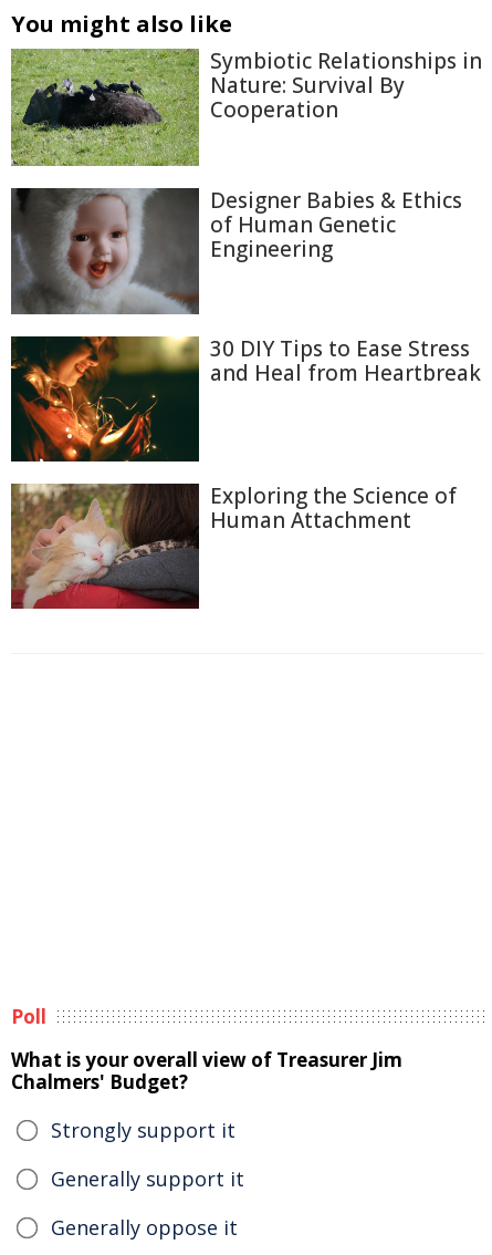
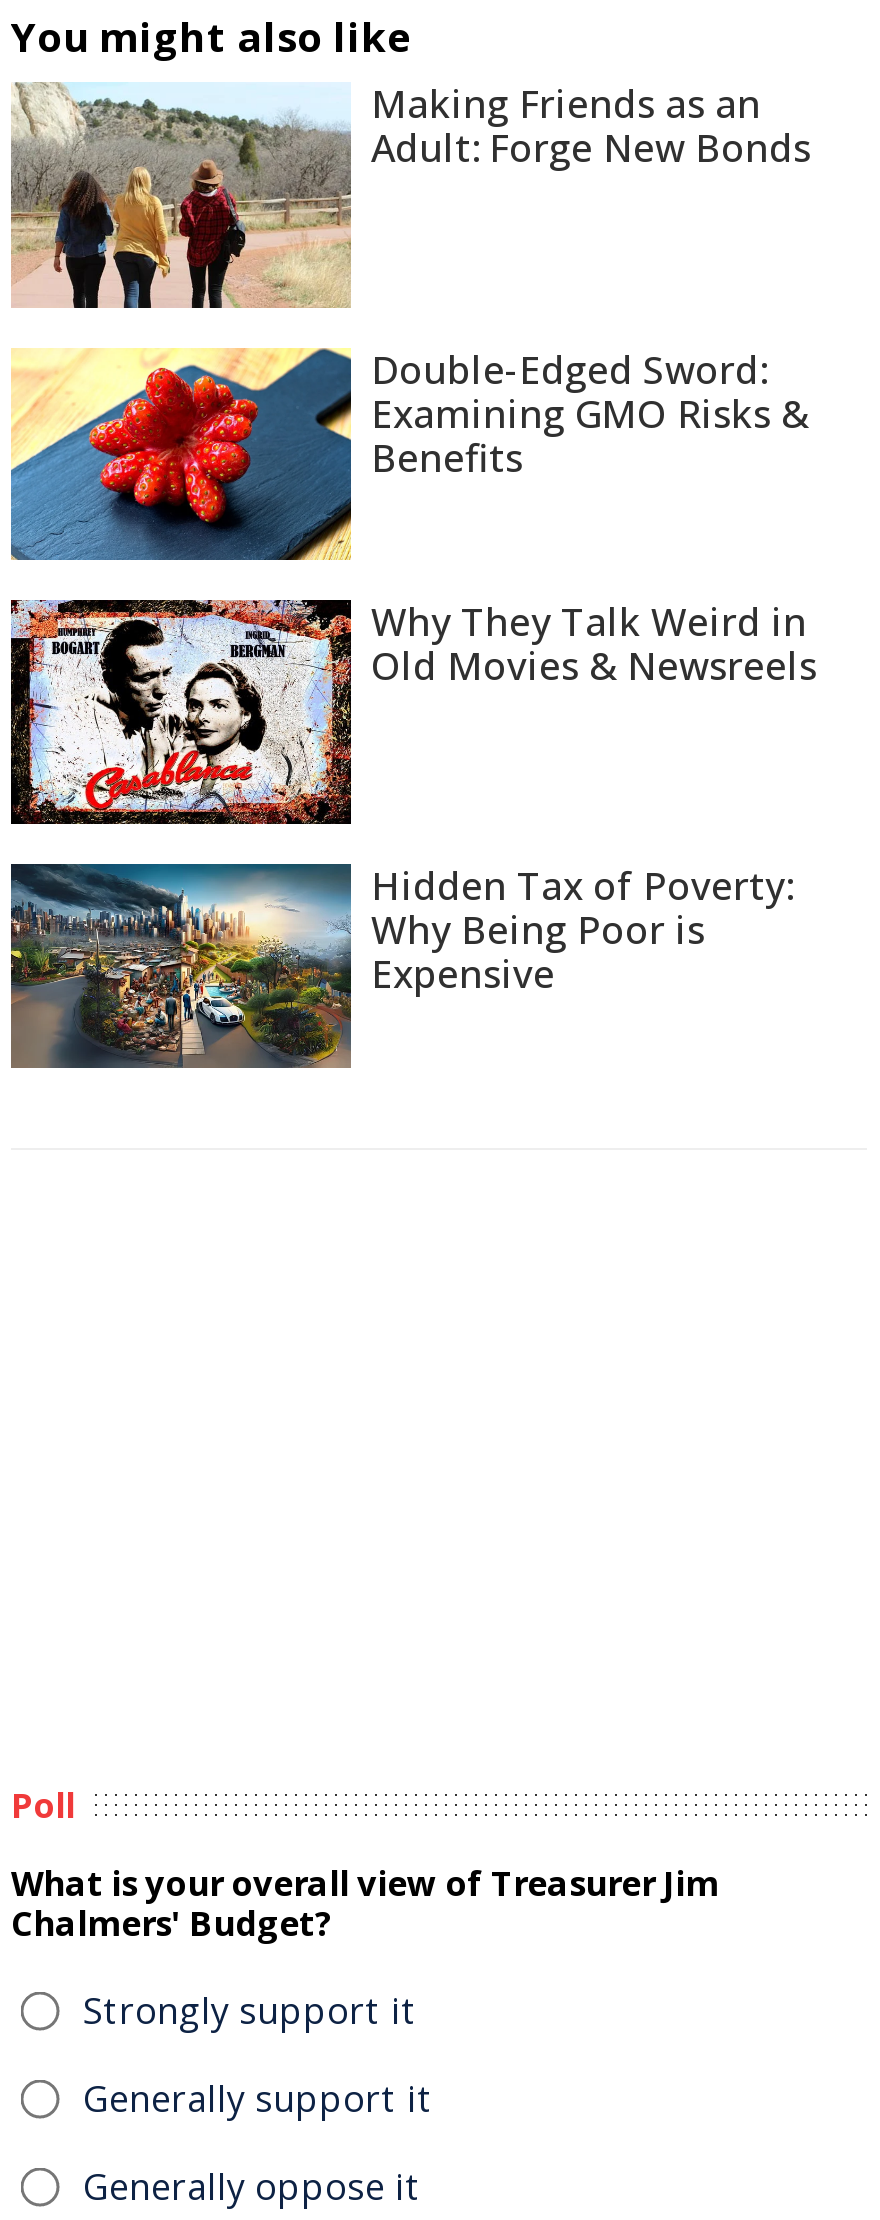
- [image]
- Symbiotic Relationships in
- Nature: Survival By
- Cooperation
+ [image]
+ Making Friends as an
+ Adult: Forge New Bonds

- [image]
- Designer Babies & Ethics
- of Human Genetic
- Engineering
+ [image]
+ Double-Edged Sword:
+ Examining GMO Risks &
+ Benefits

- [image]
- 30 DIY Tips to Ease Stress
- and Heal from Heartbreak
+ [image]
+ Why They Talk Weird in
+ Old Movies & Newsreels

- [image]
- Exploring the Science of
- Human Attachment
+ [image]
+ Hidden Tax of Poverty:
+ Why Being Poor is
+ Expensive
